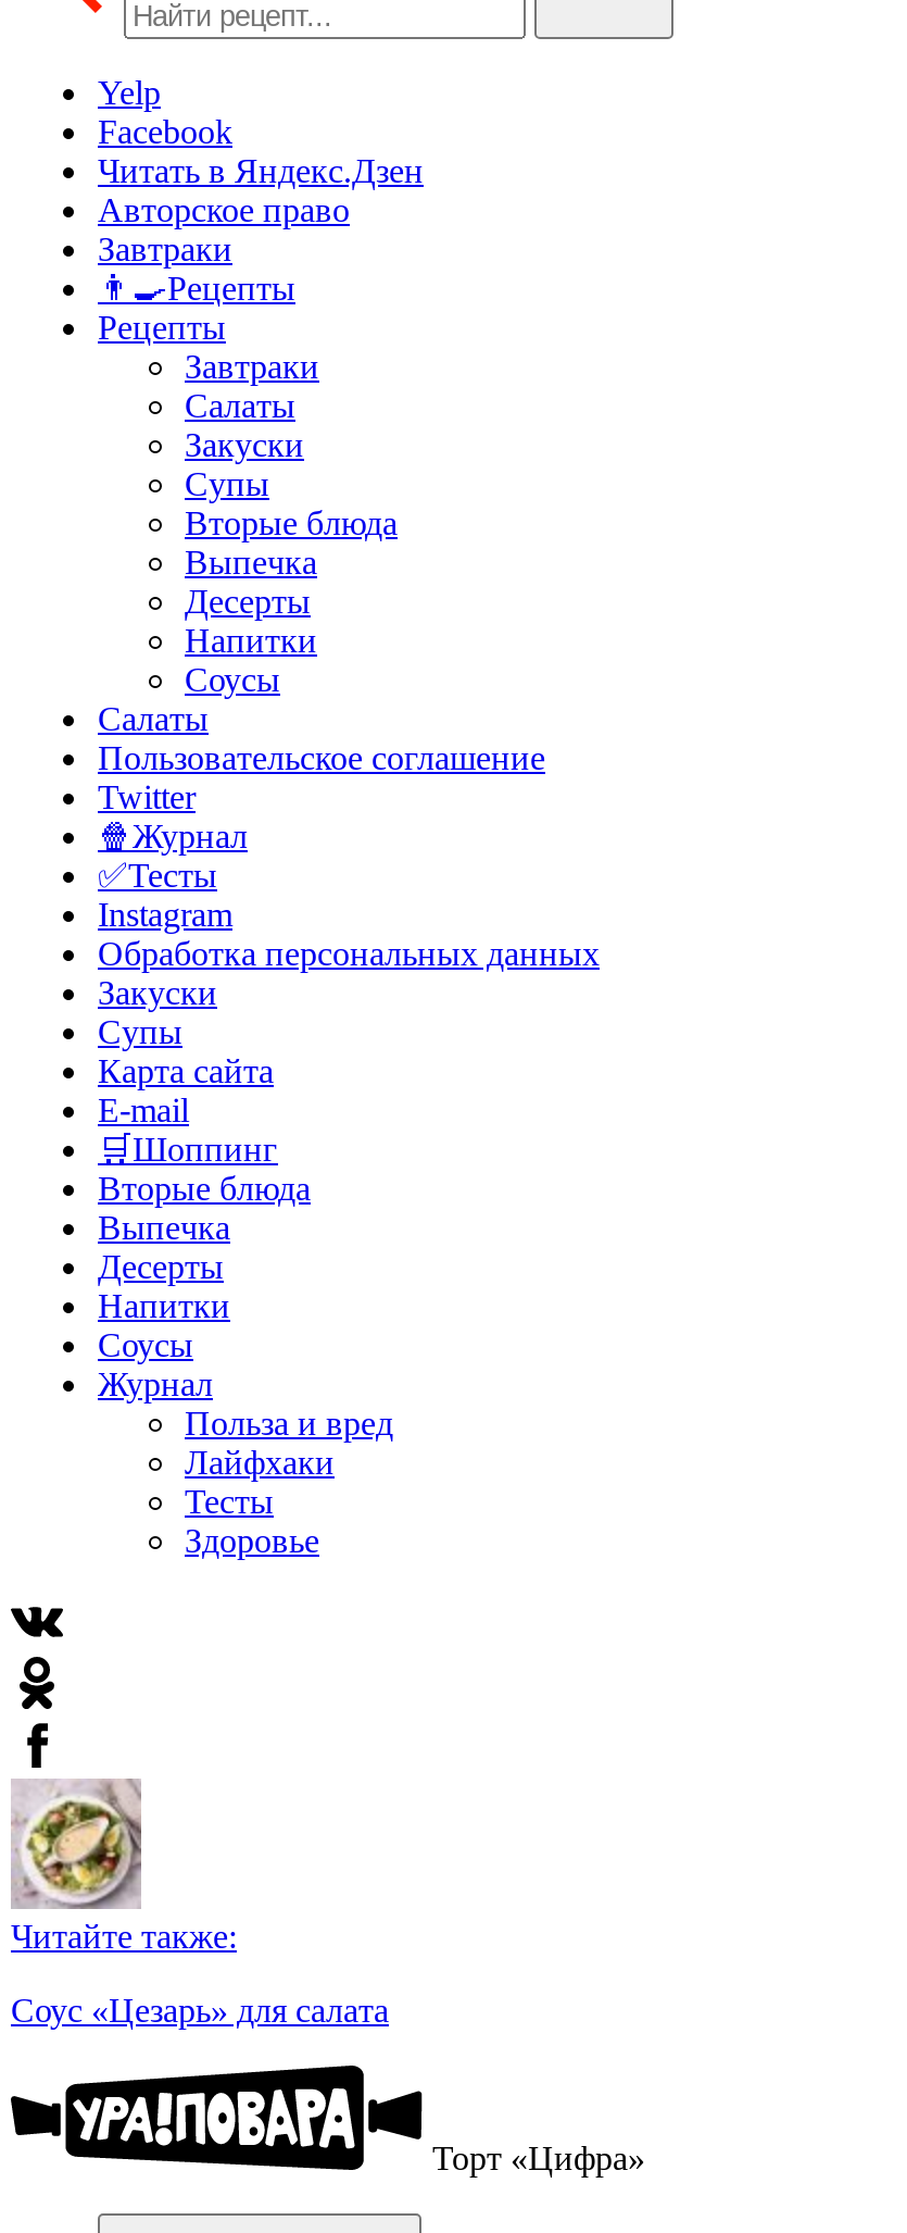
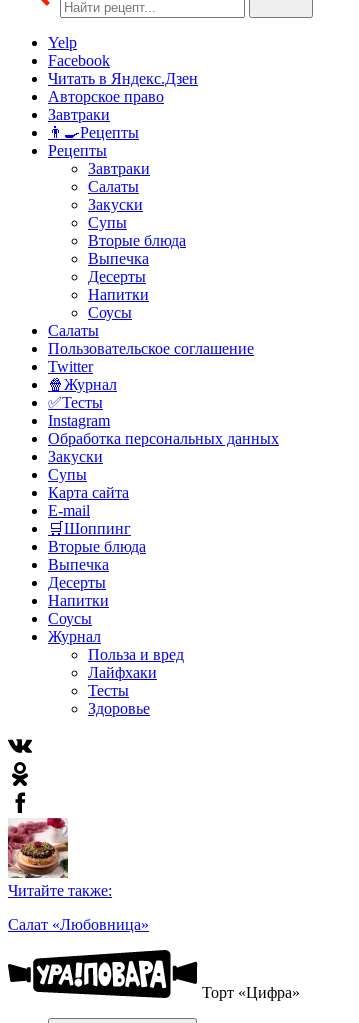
- [image]
- Соус «Цезарь» для салата
+ [image]
+ Салат «Любовница»
